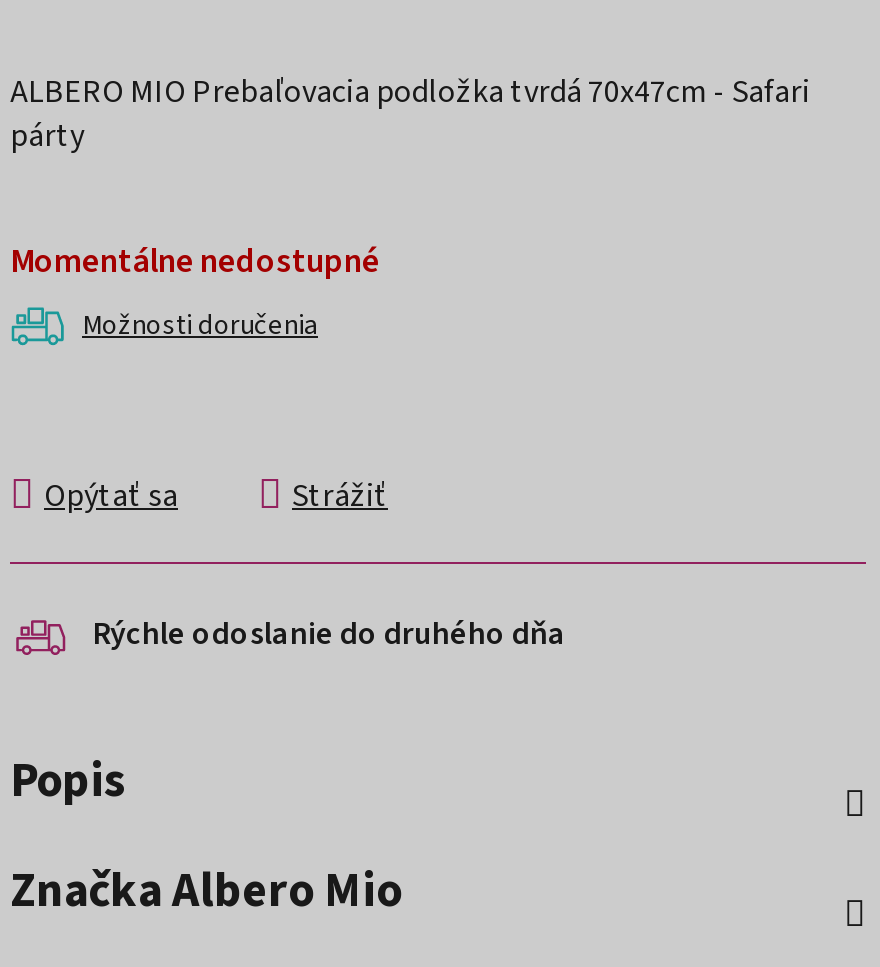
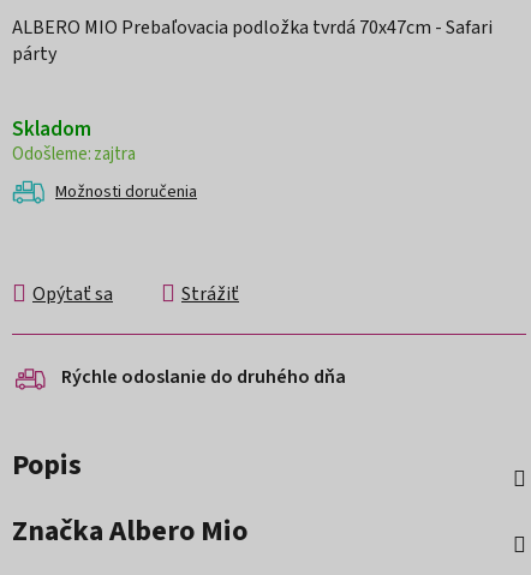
- Momentálne nedostupné
+ Skladom
+ zajtra
